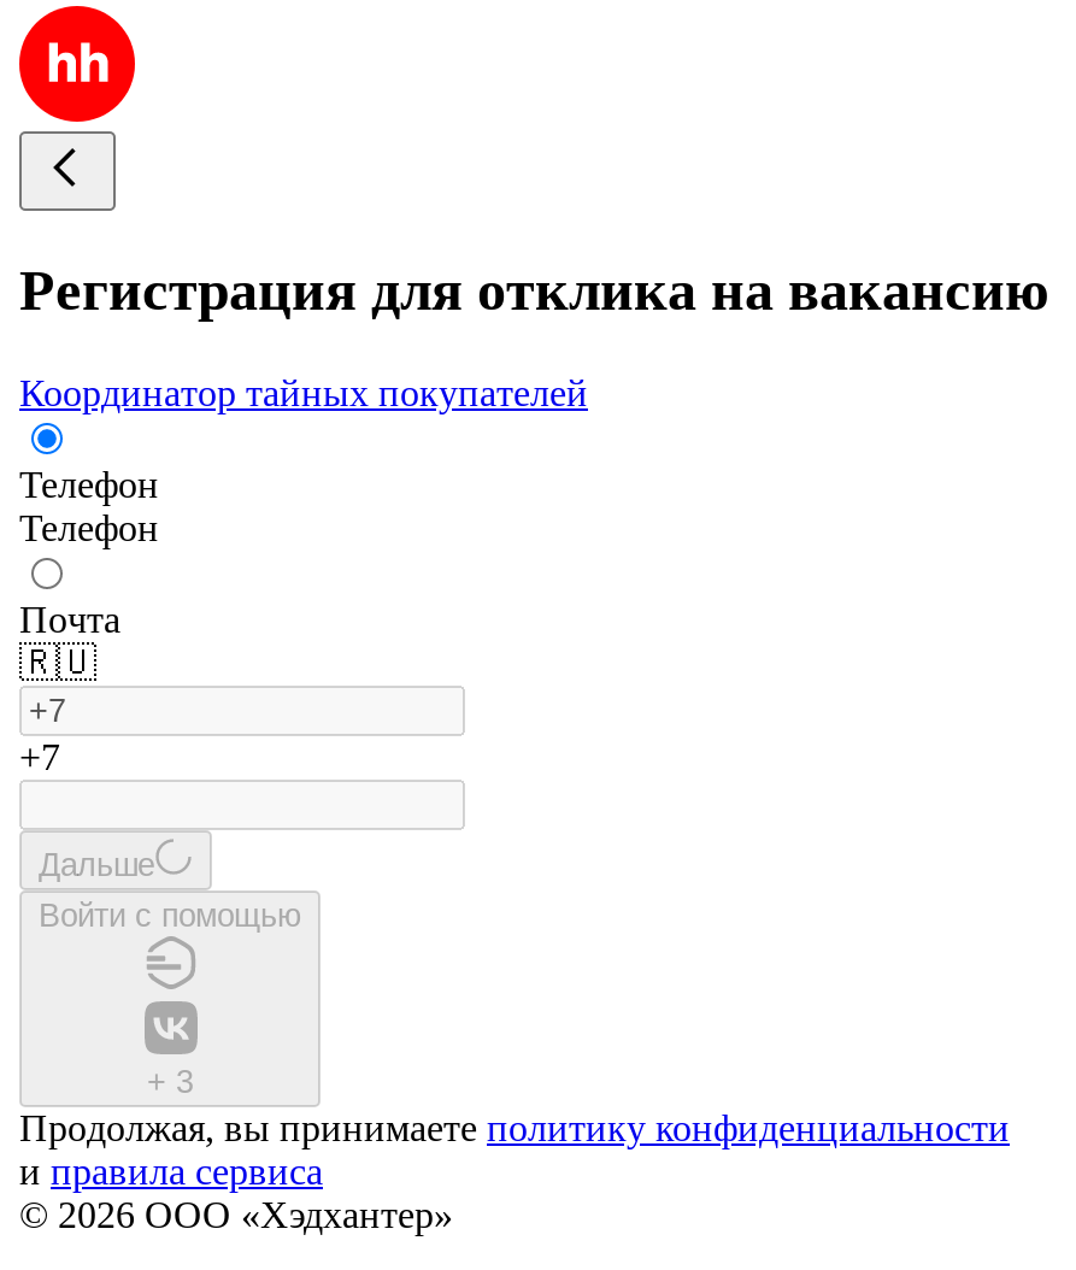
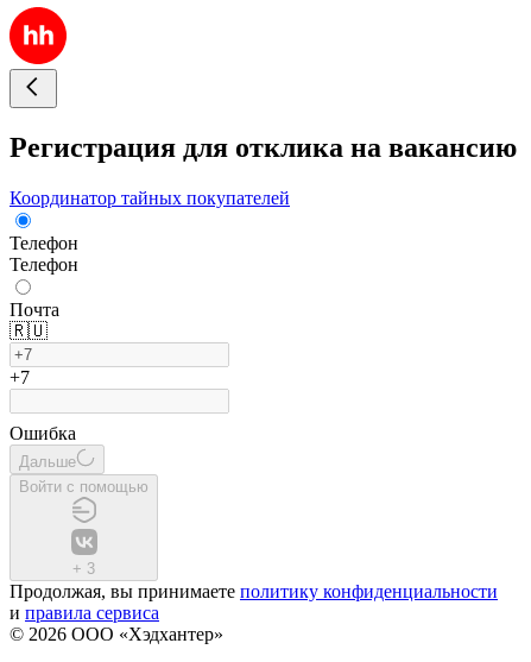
+ Ошибка
